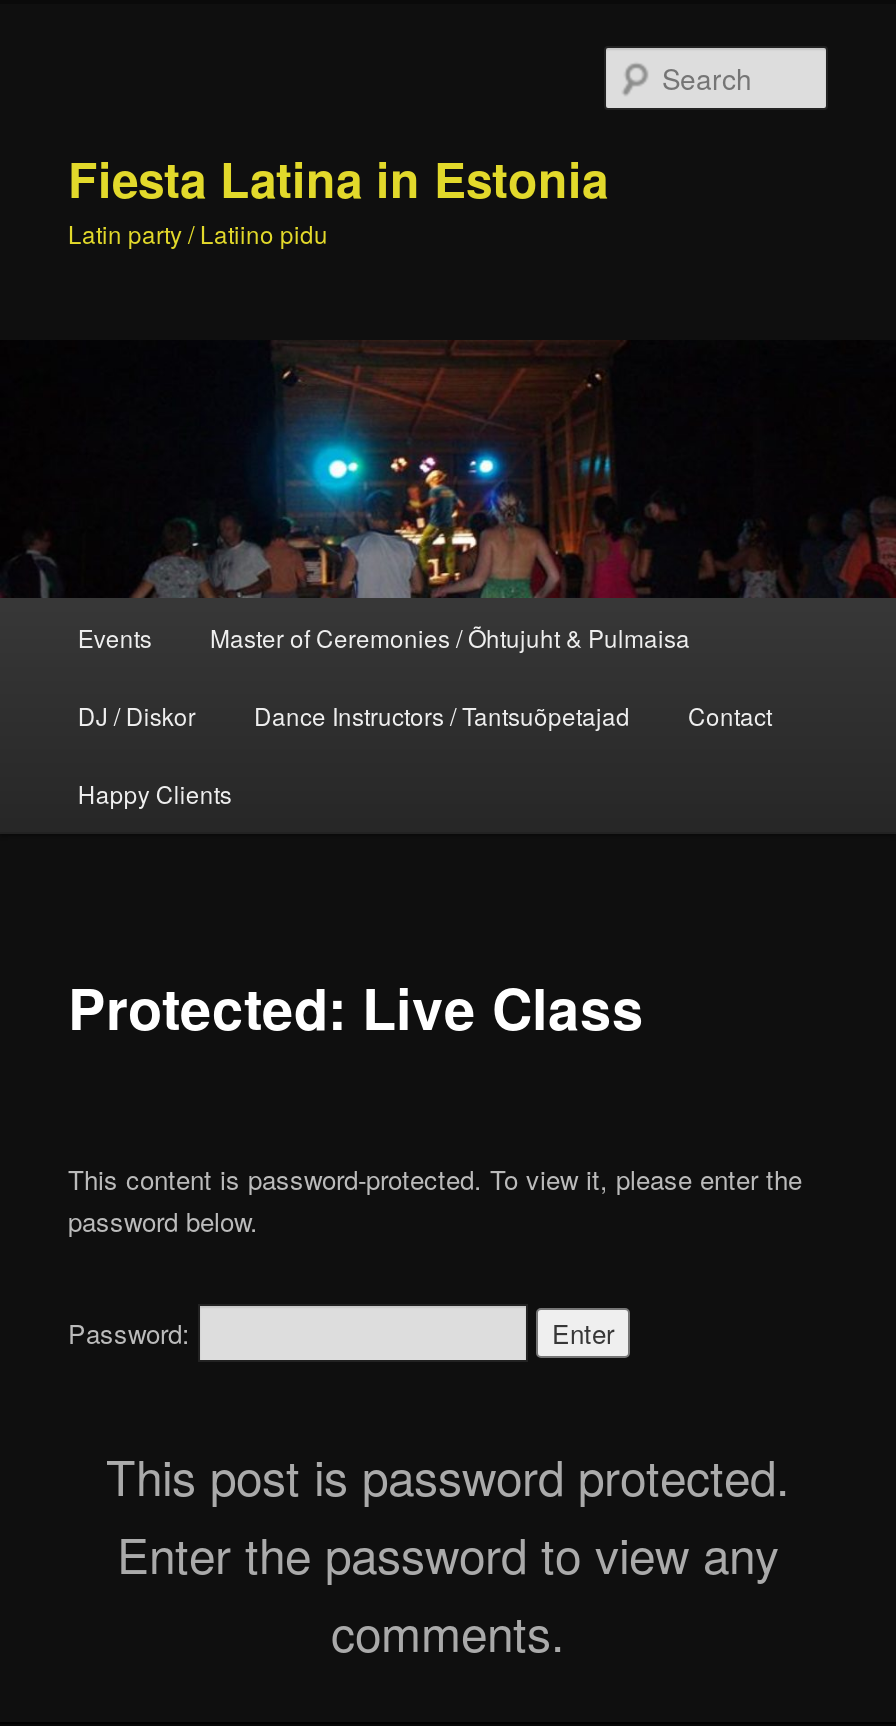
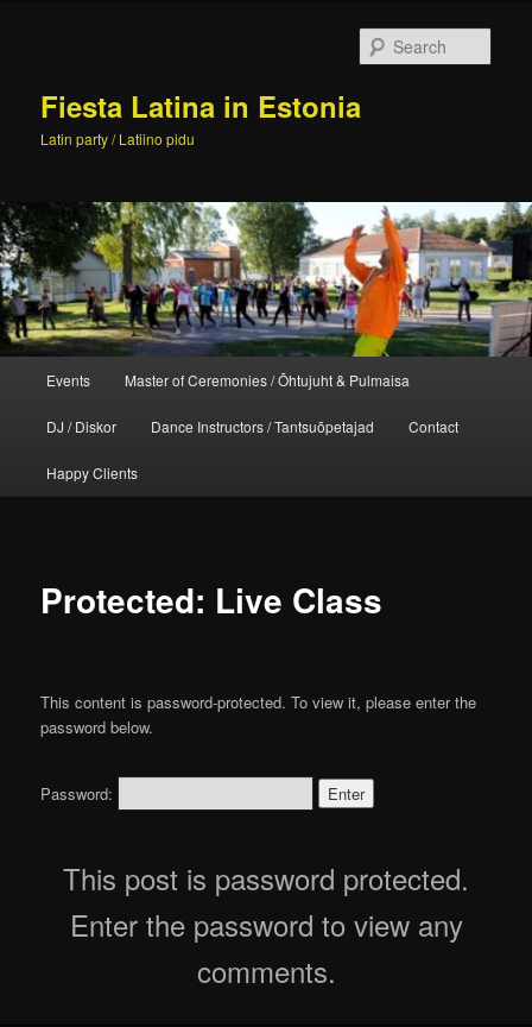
- [image]
+ [image]
